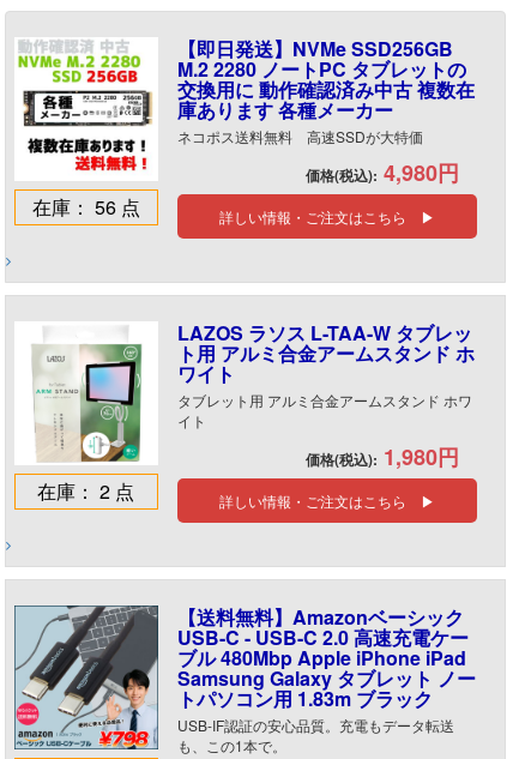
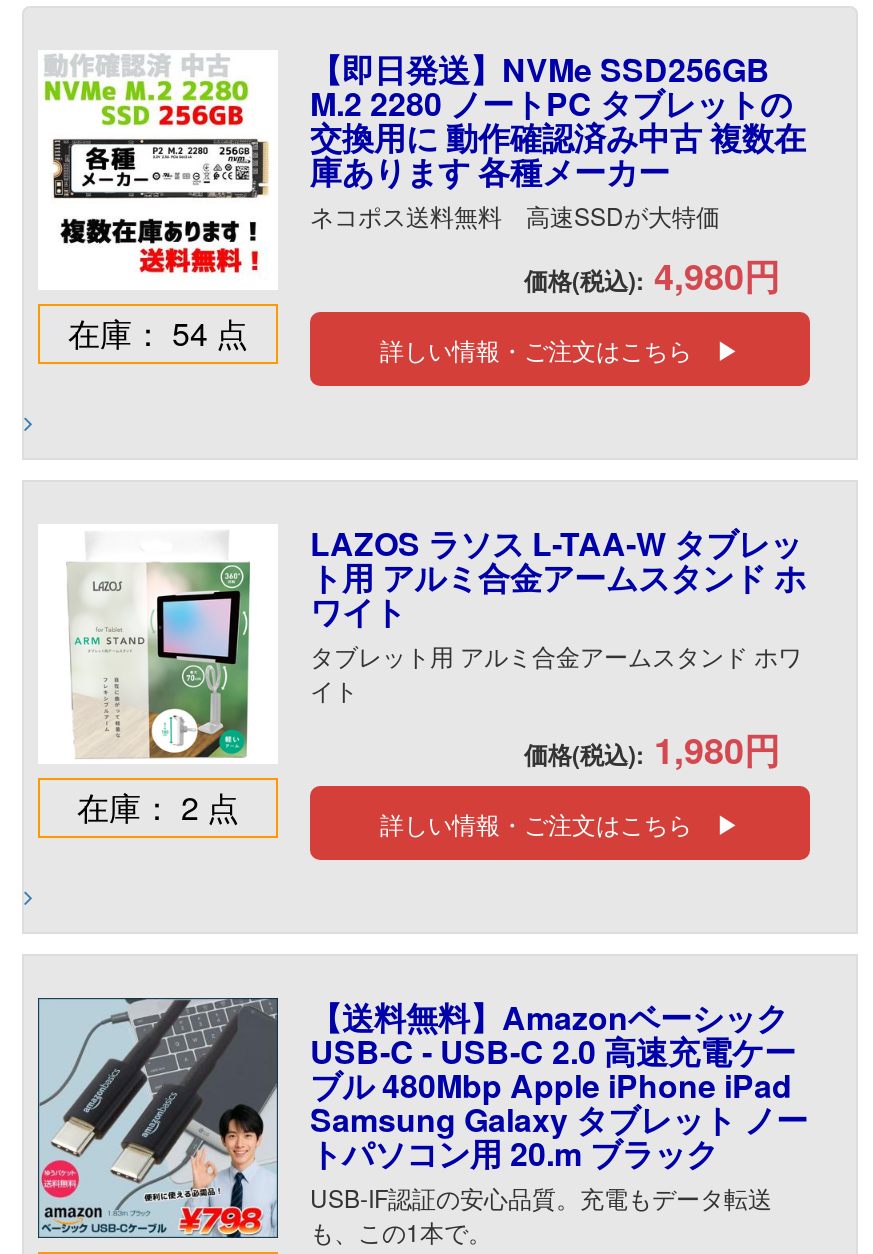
- 在庫： 56 点
+ 在庫： 54 点

- トパソコン用 1.83m ブラック
+ トパソコン用 20.m ブラック
